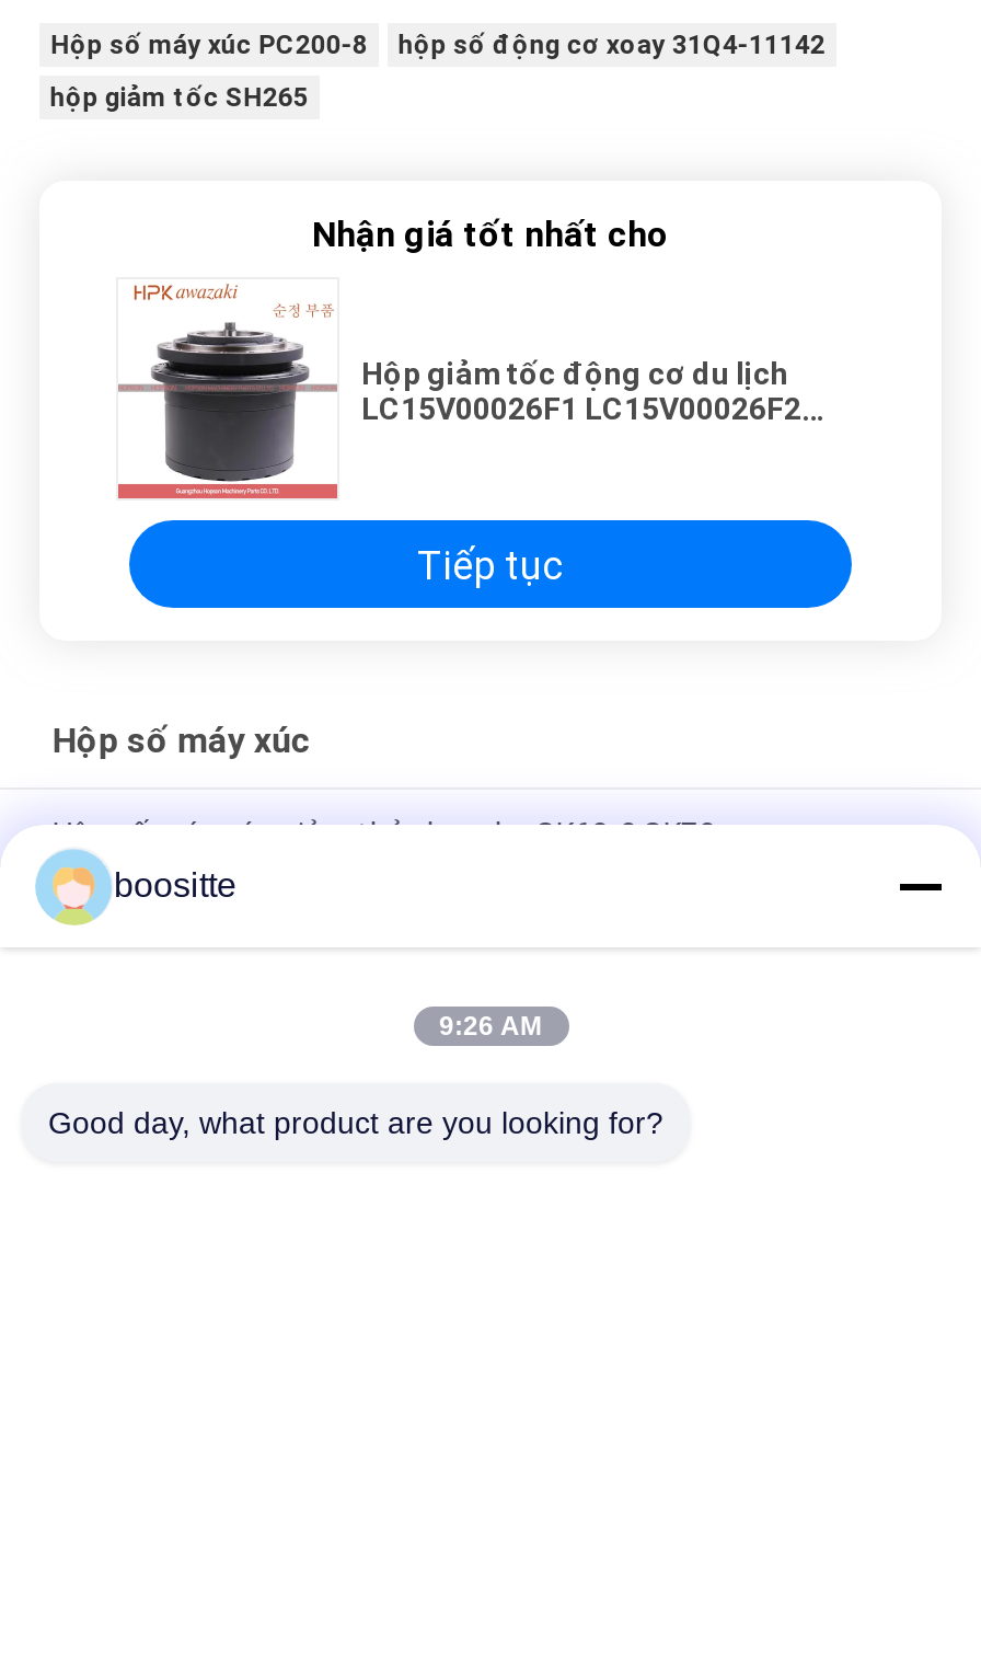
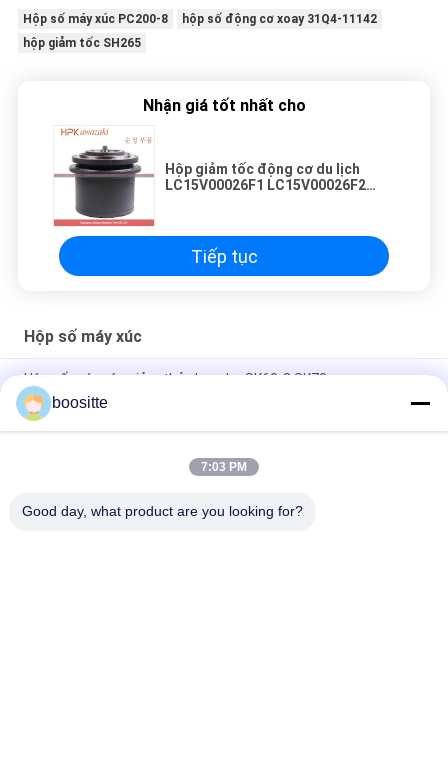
- 9:26 AM
+ 7:03 PM
